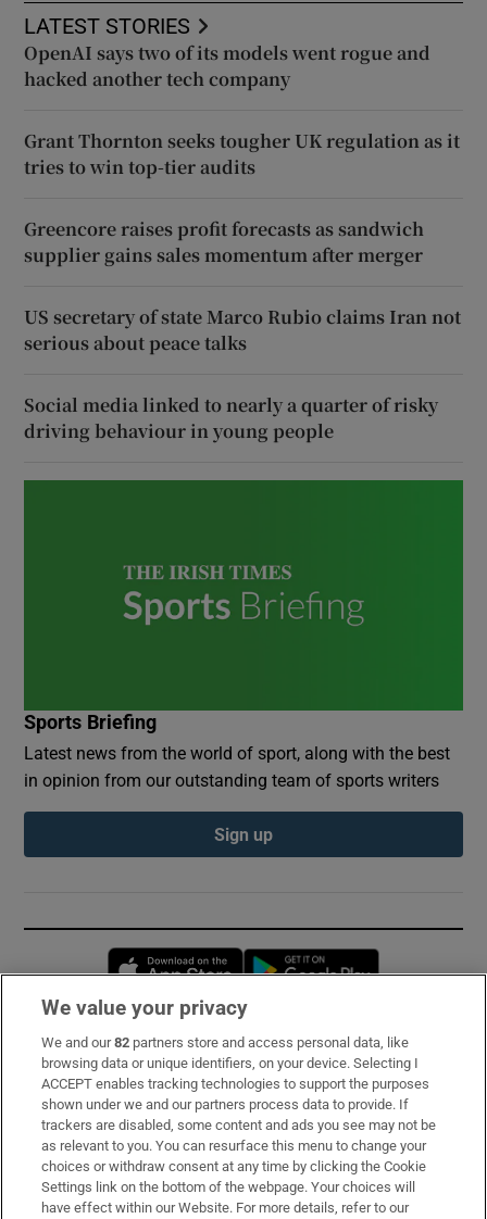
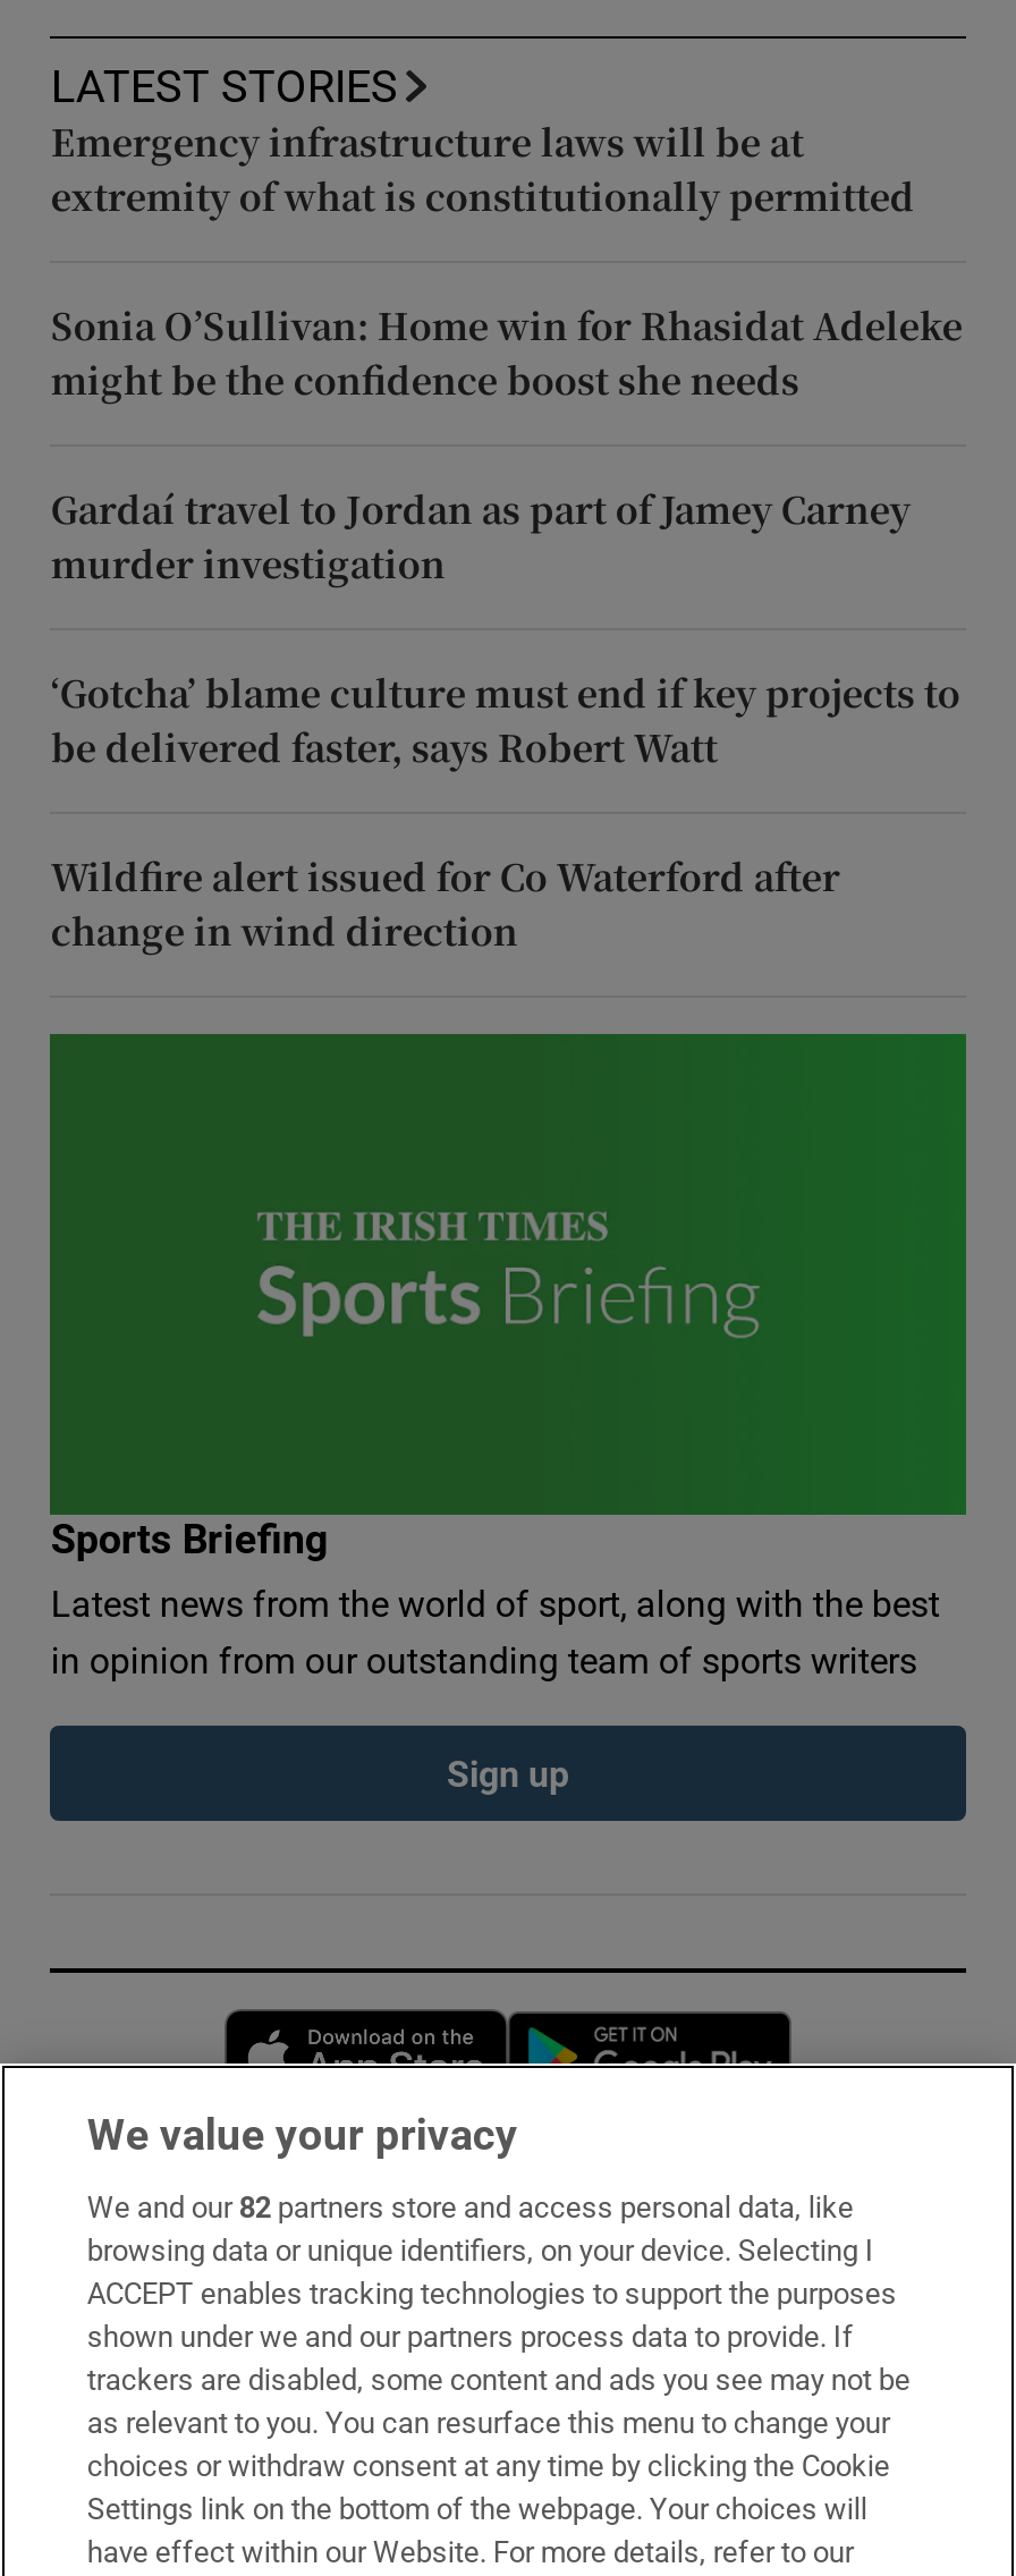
- OpenAI says two of its models went rogue and
- hacked another tech company
+ Emergency infrastructure laws will be at
+ extremity of what is constitutionally permitted

- Grant Thornton seeks tougher UK regulation as it
- tries to win top-tier audits
+ Sonia O’Sullivan: Home win for Rhasidat Adeleke
+ might be the confidence boost she needs

- Greencore raises profit forecasts as sandwich
- supplier gains sales momentum after merger
+ Gardaí travel to Jordan as part of Jamey Carney
+ murder investigation

- US secretary of state Marco Rubio claims Iran not
- serious about peace talks
+ ‘Gotcha’ blame culture must end if key projects to
+ be delivered faster, says Robert Watt

- Social media linked to nearly a quarter of risky
- driving behaviour in young people
+ Wildfire alert issued for Co Waterford after
+ change in wind direction
